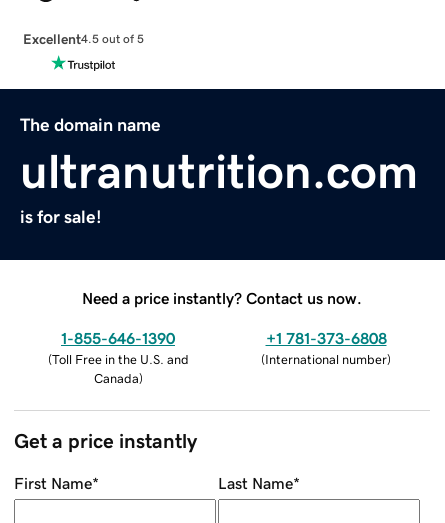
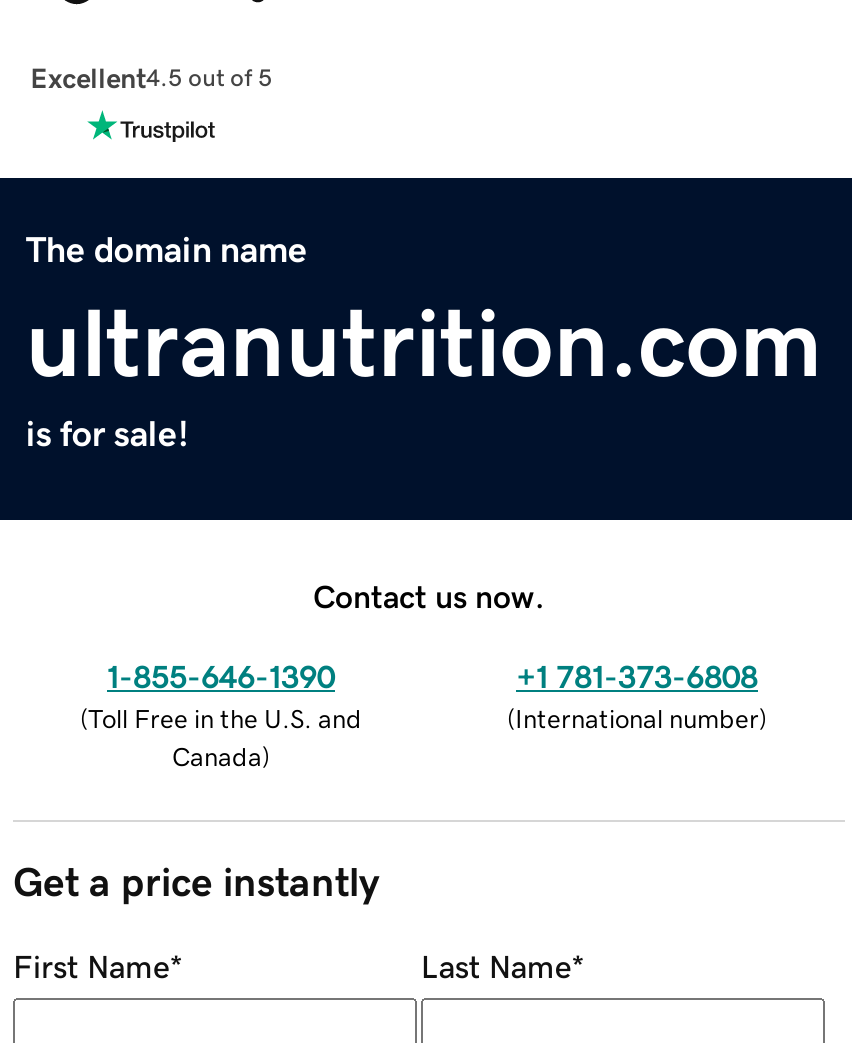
- Need a price instantly? Contact us now.
+ Contact us now.
